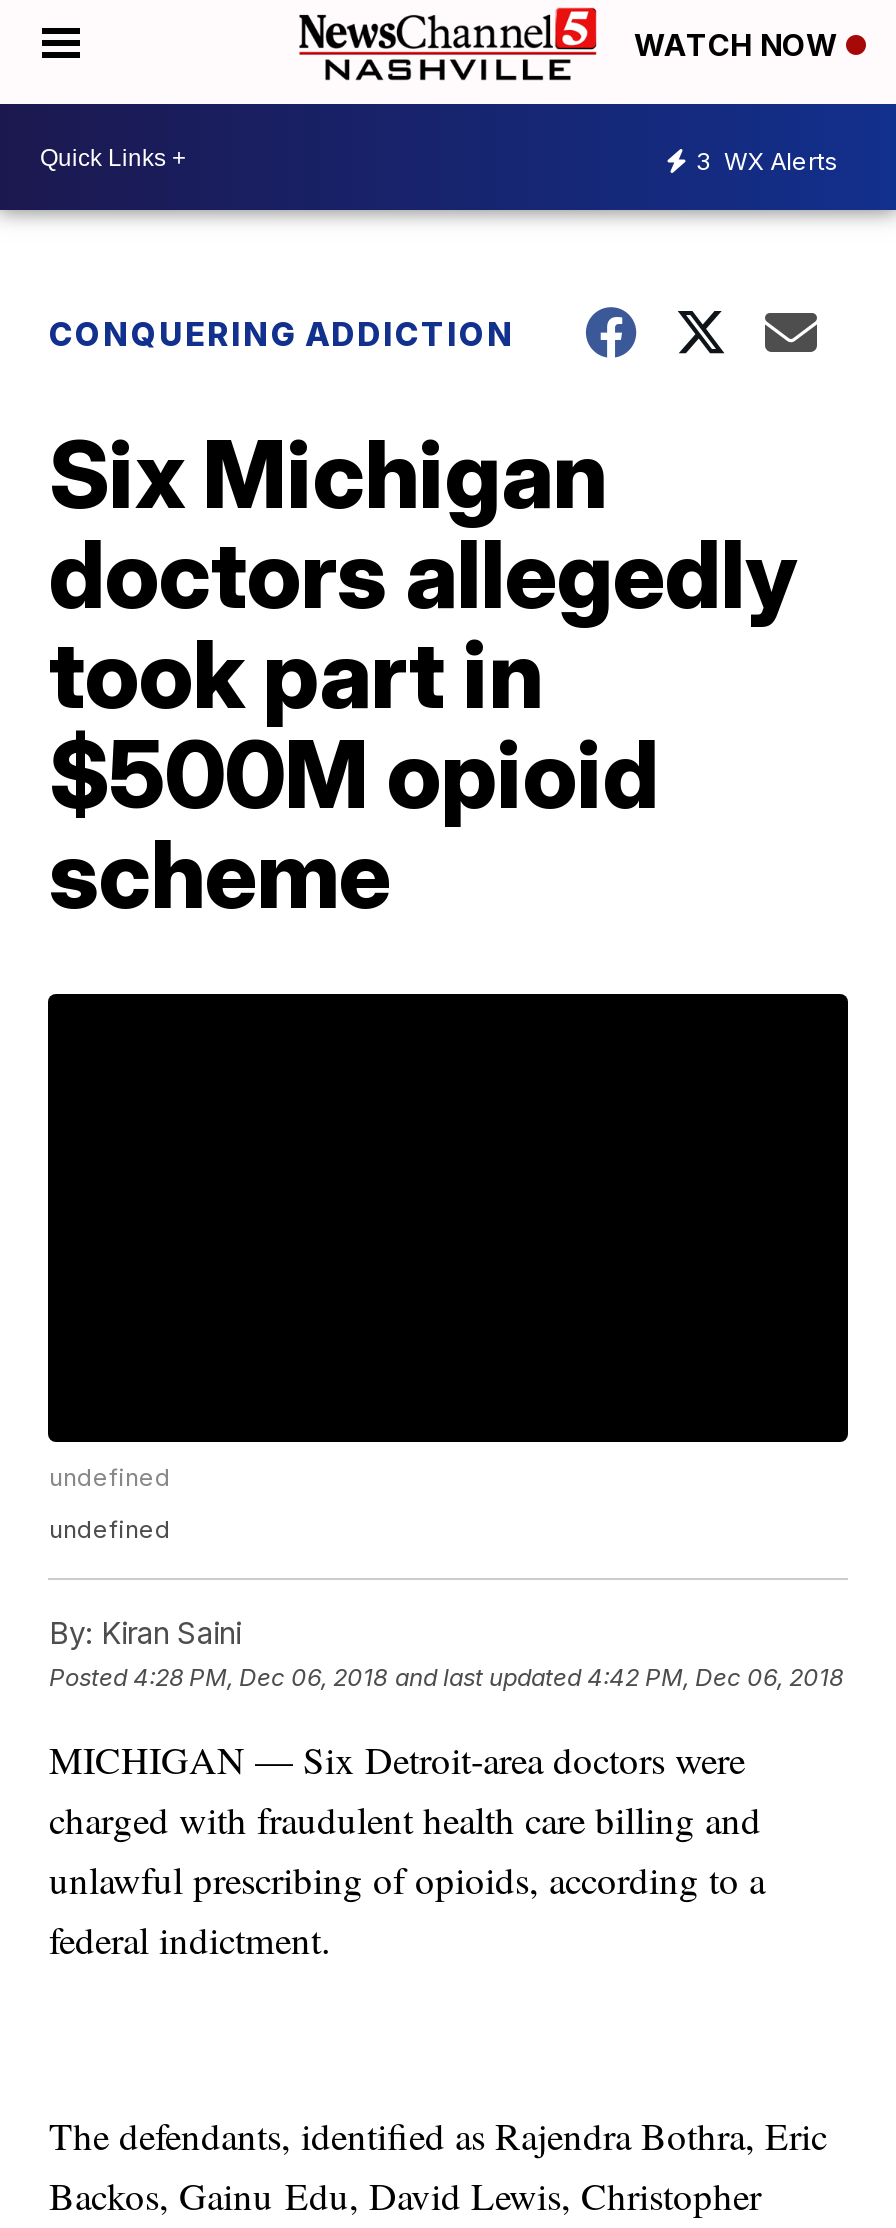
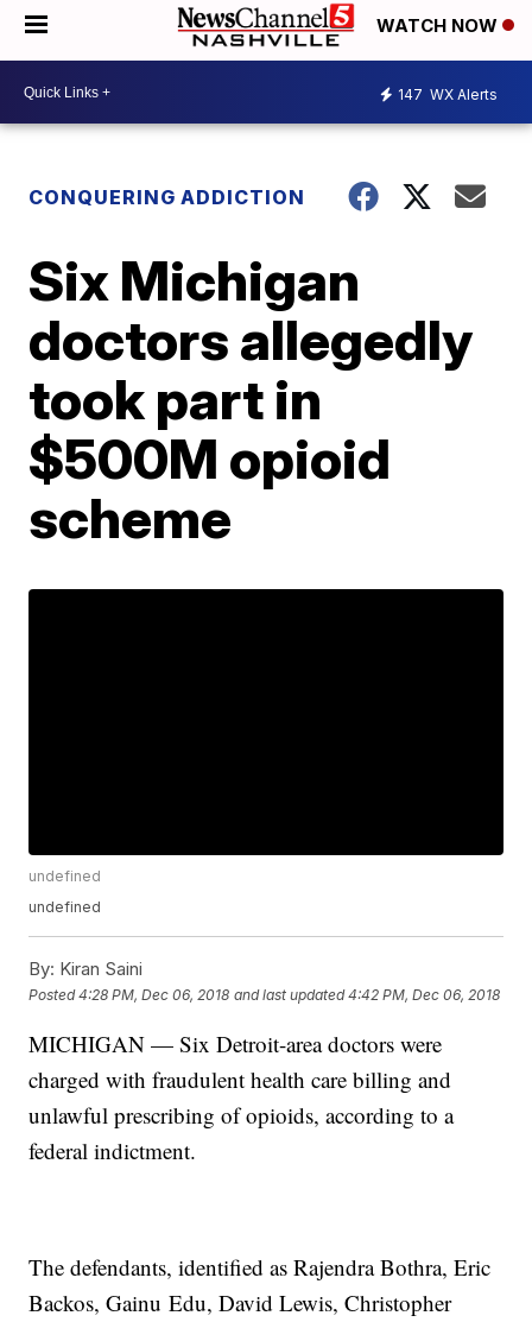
- 3 WX Alerts
+ 147 WX Alerts
